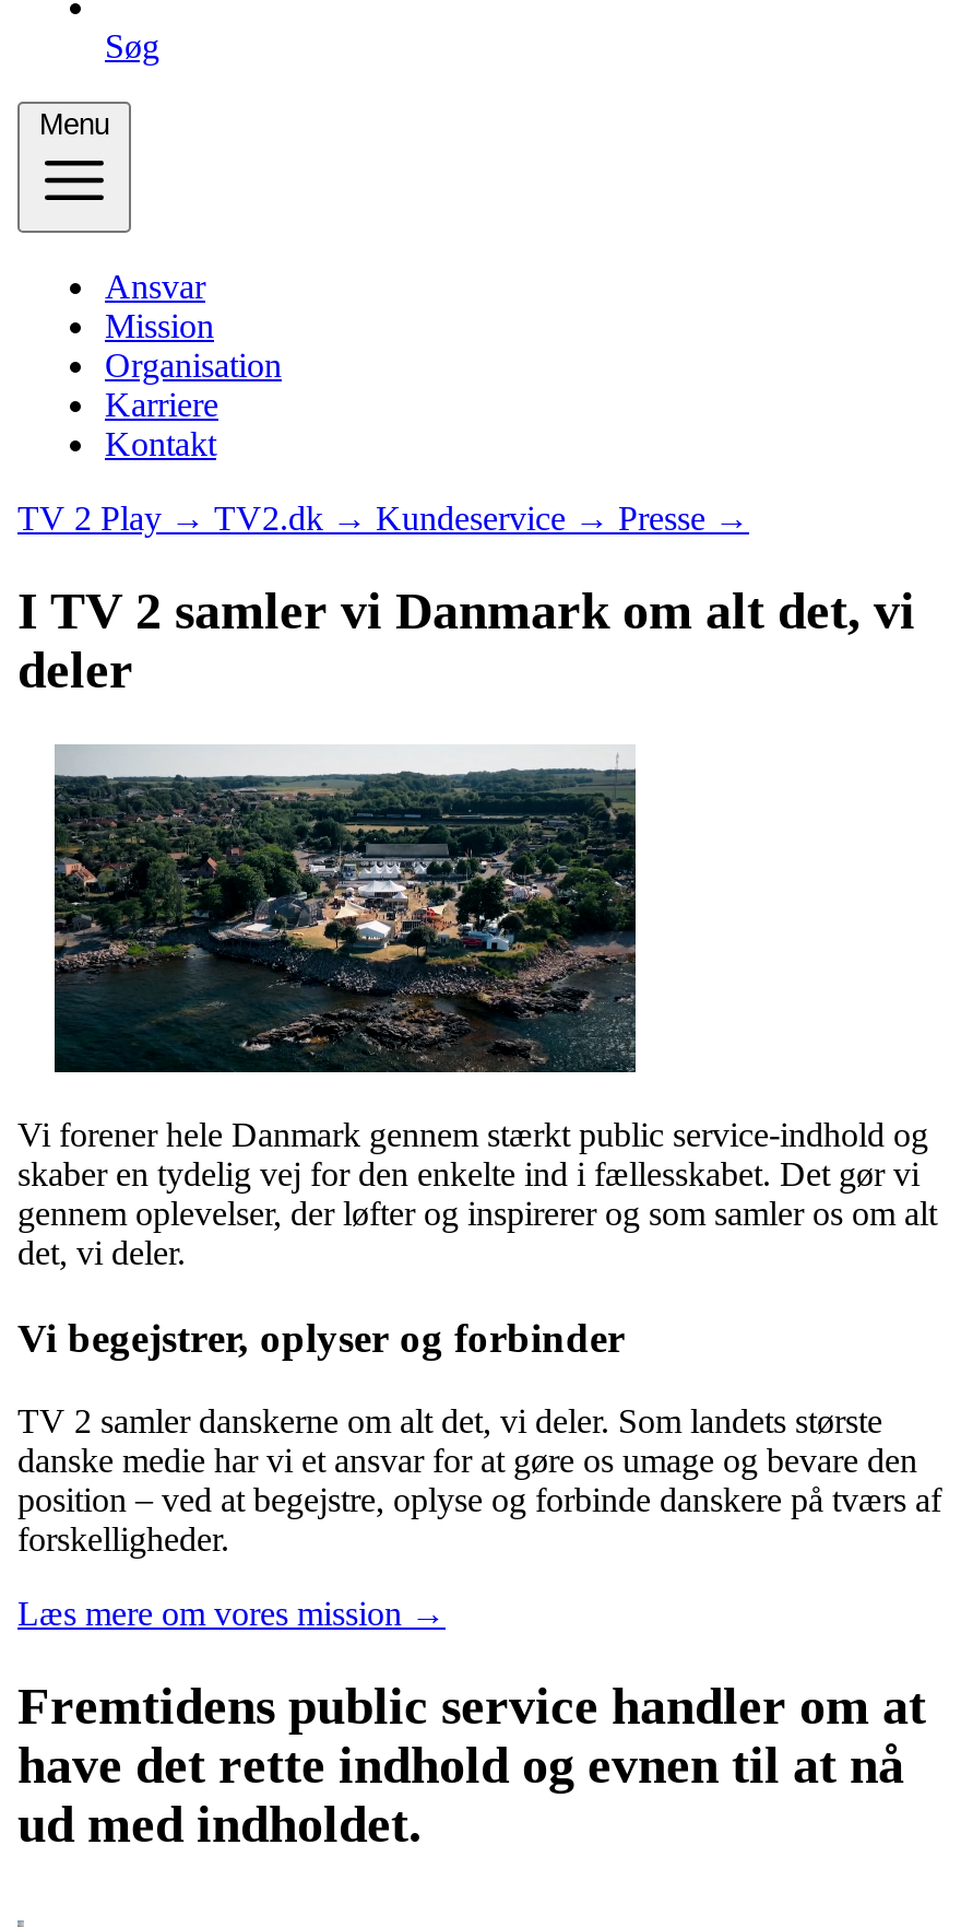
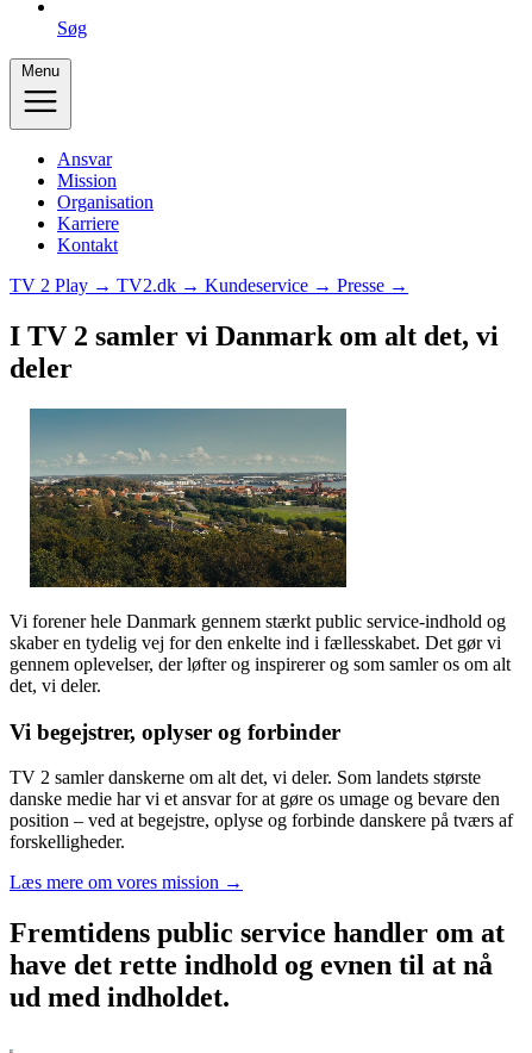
- [image]
+ [image]
